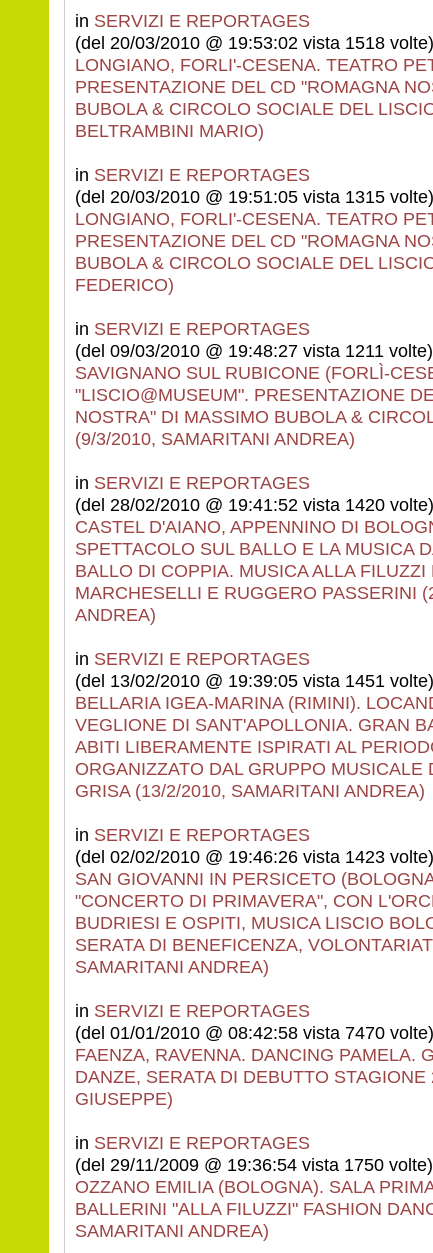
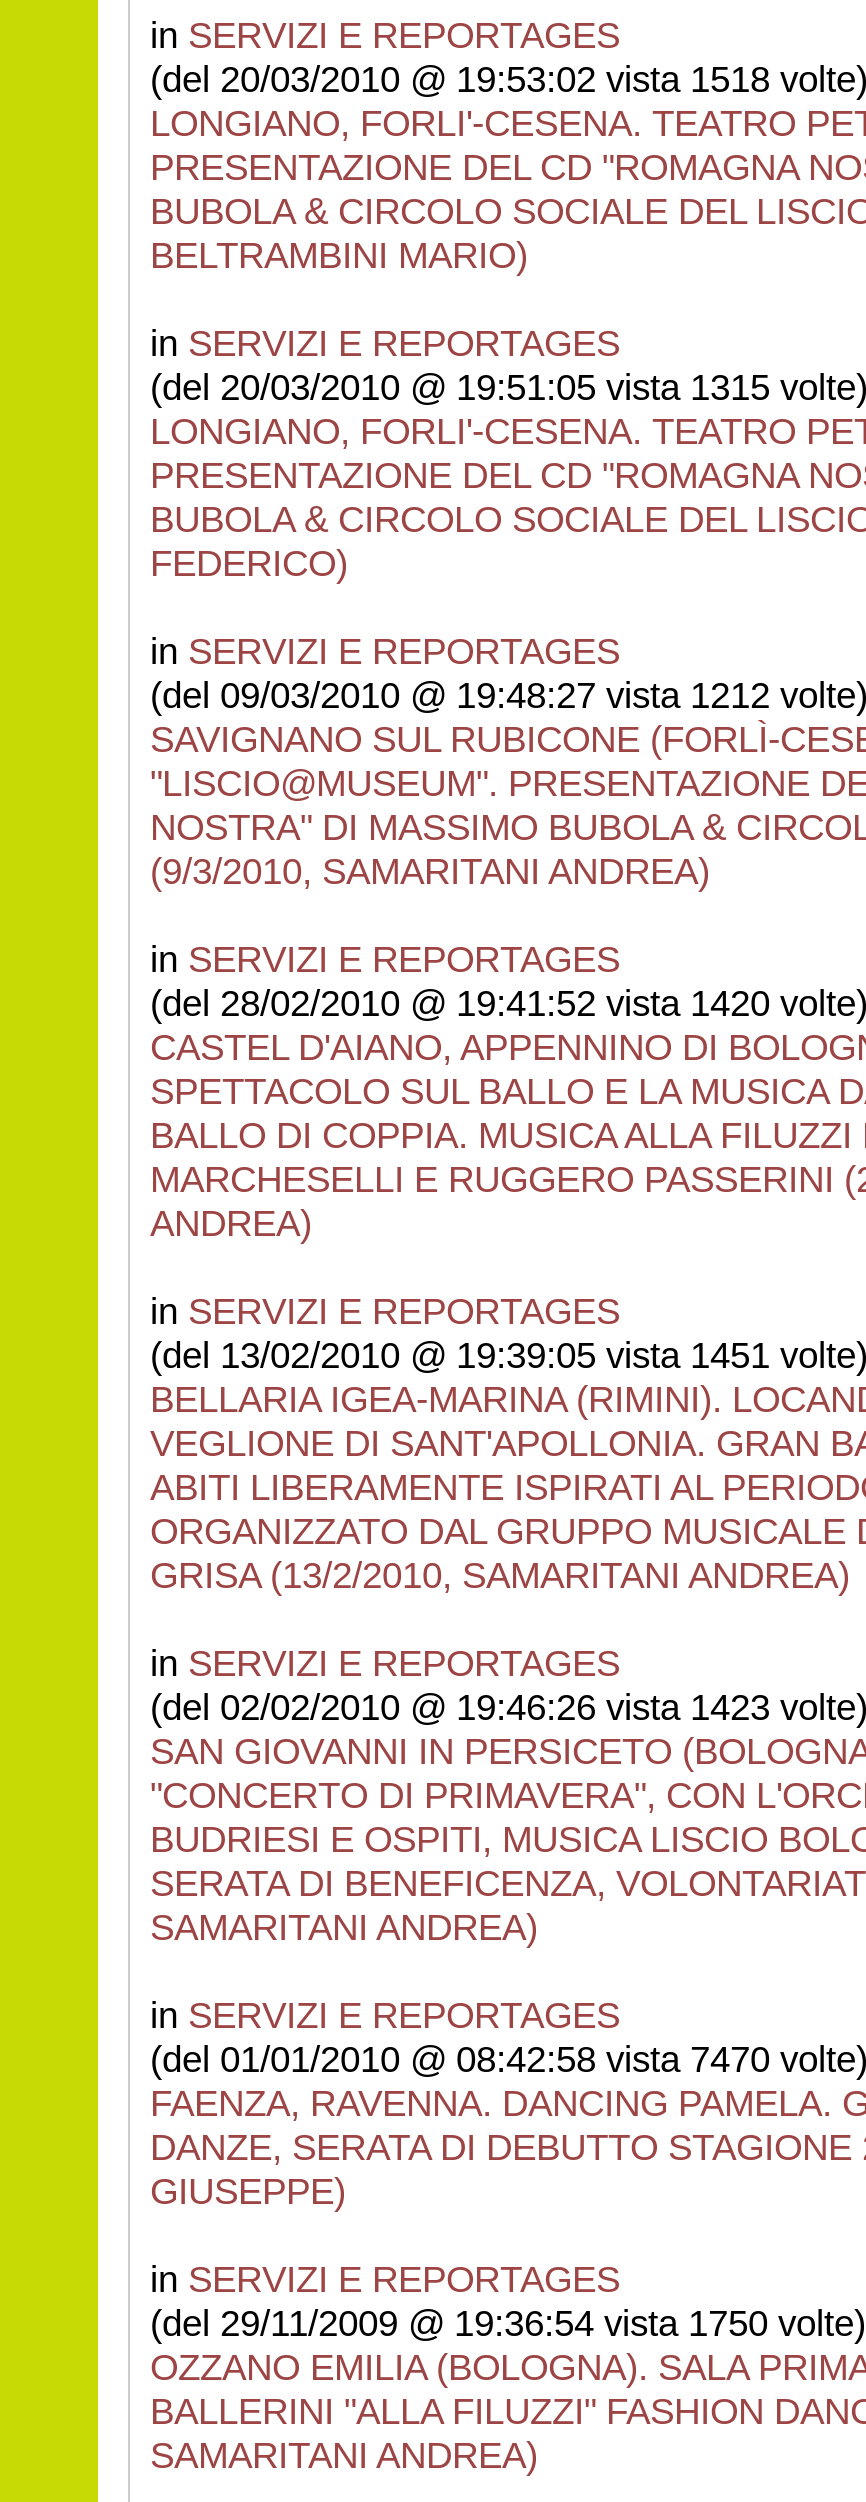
- (del 09/03/2010 @ 19:48:27 vista 1211 volte)
+ (del 09/03/2010 @ 19:48:27 vista 1212 volte)
